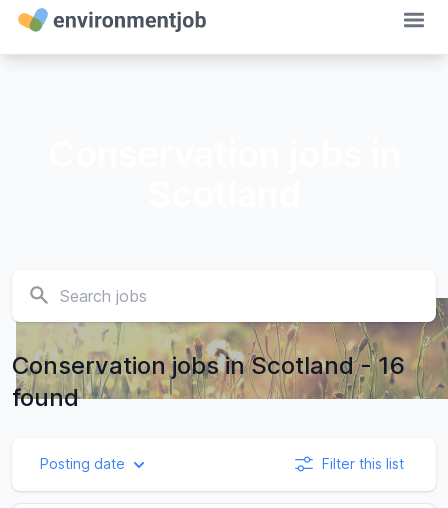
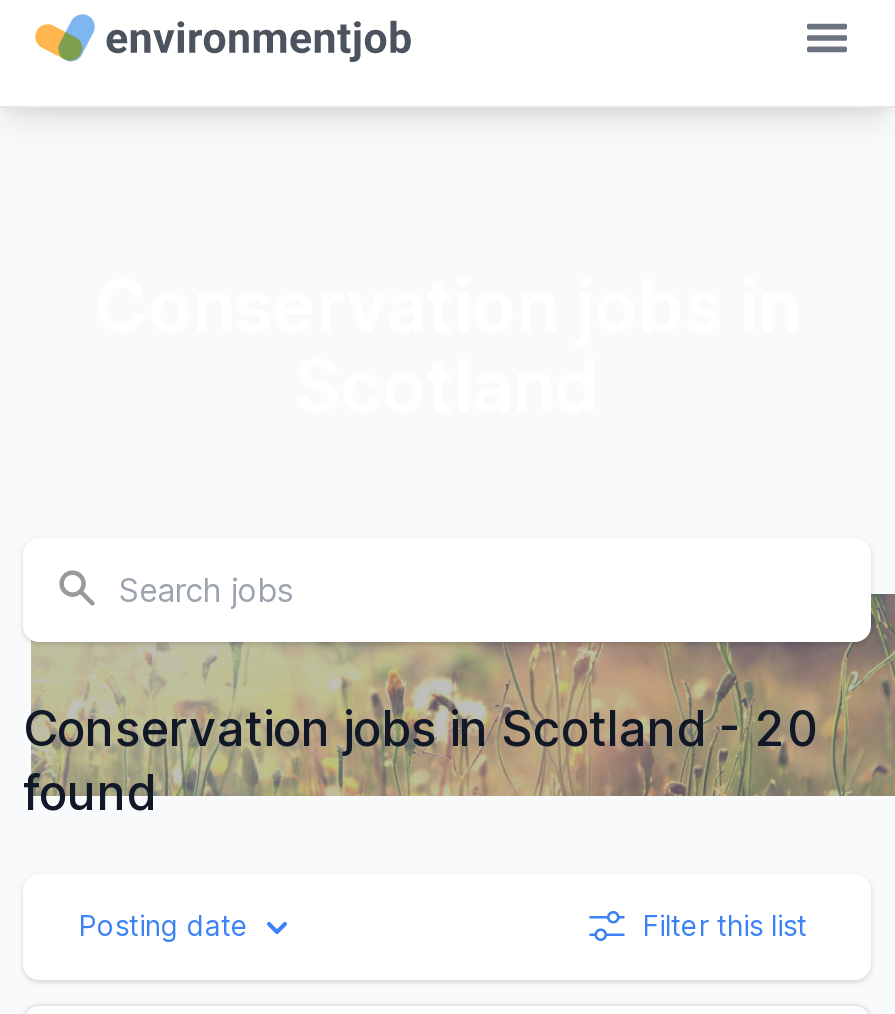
- Conservation jobs in Scotland - 16
+ Conservation jobs in Scotland - 20
